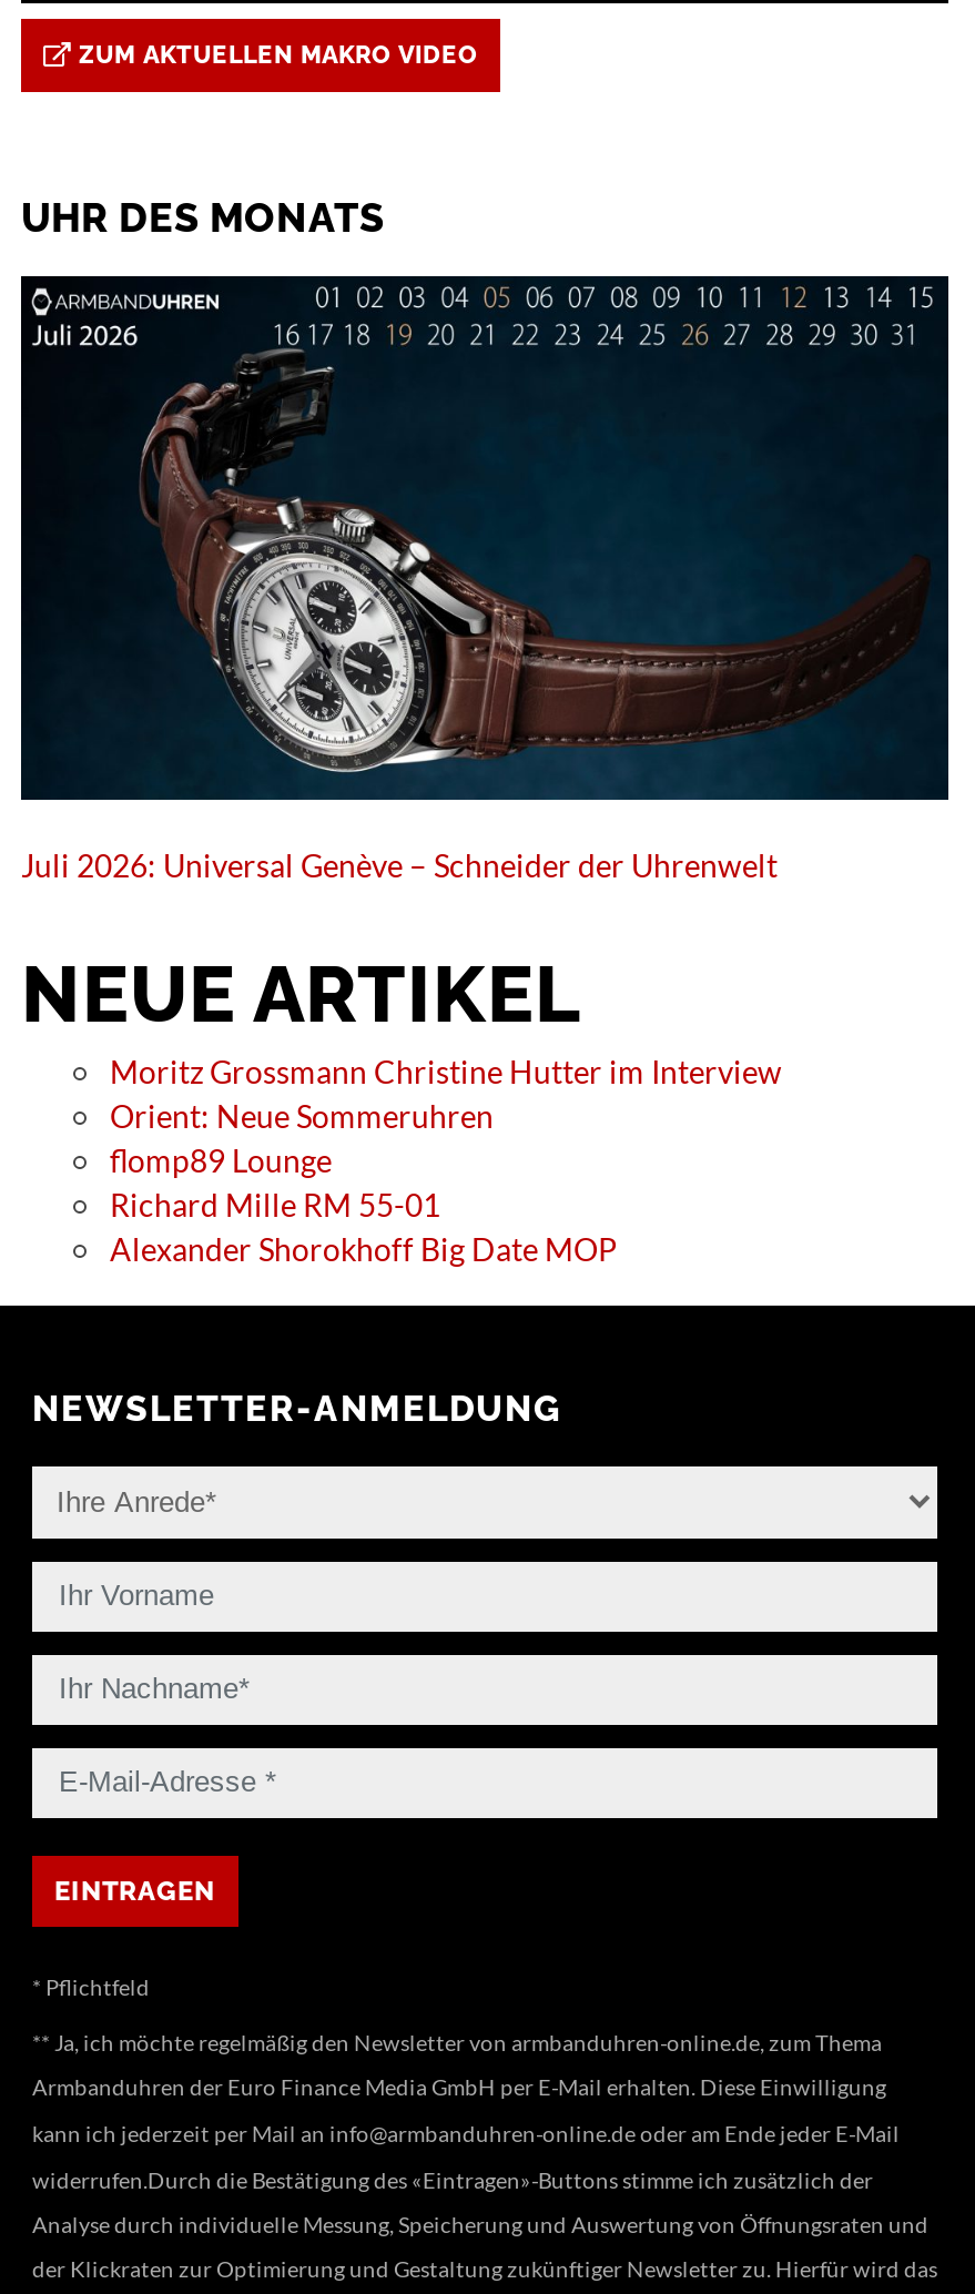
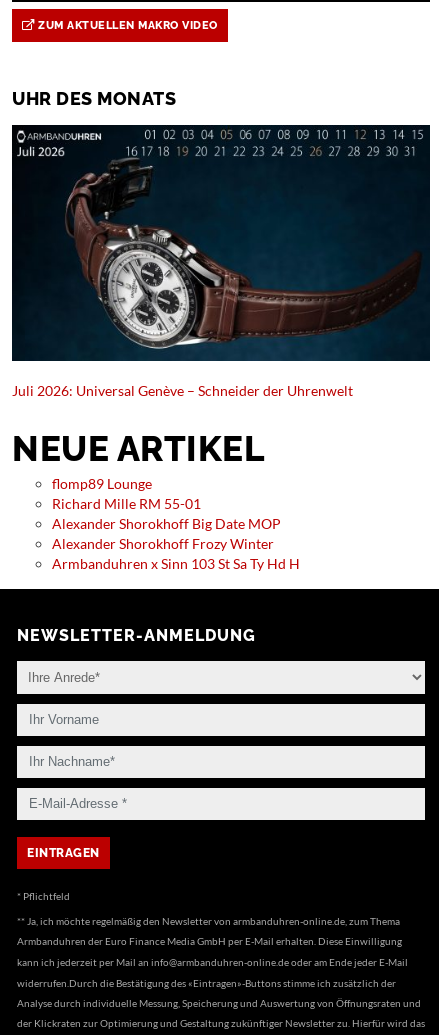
- Moritz Grossmann Christine Hutter im Interview
- Orient: Neue Sommeruhren

moved up: flomp89 Lounge | Richard Mille RM 55-01 | Alexander Shorokhoff Big Date MOP

+ Alexander Shorokhoff Frozy Winter
+ Armbanduhren x Sinn 103 St Sa Ty Hd H
